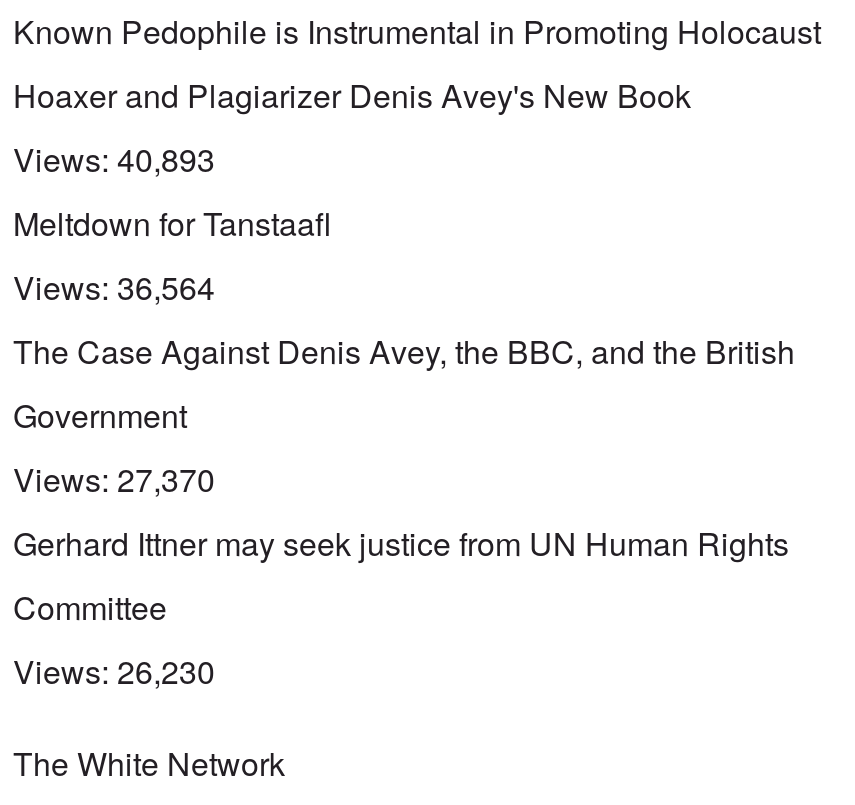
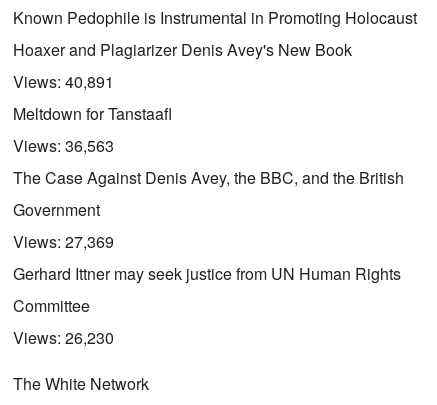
- Views: 40,893
+ Views: 40,891

- Views: 36,564
+ Views: 36,563

- Views: 27,370
+ Views: 27,369
